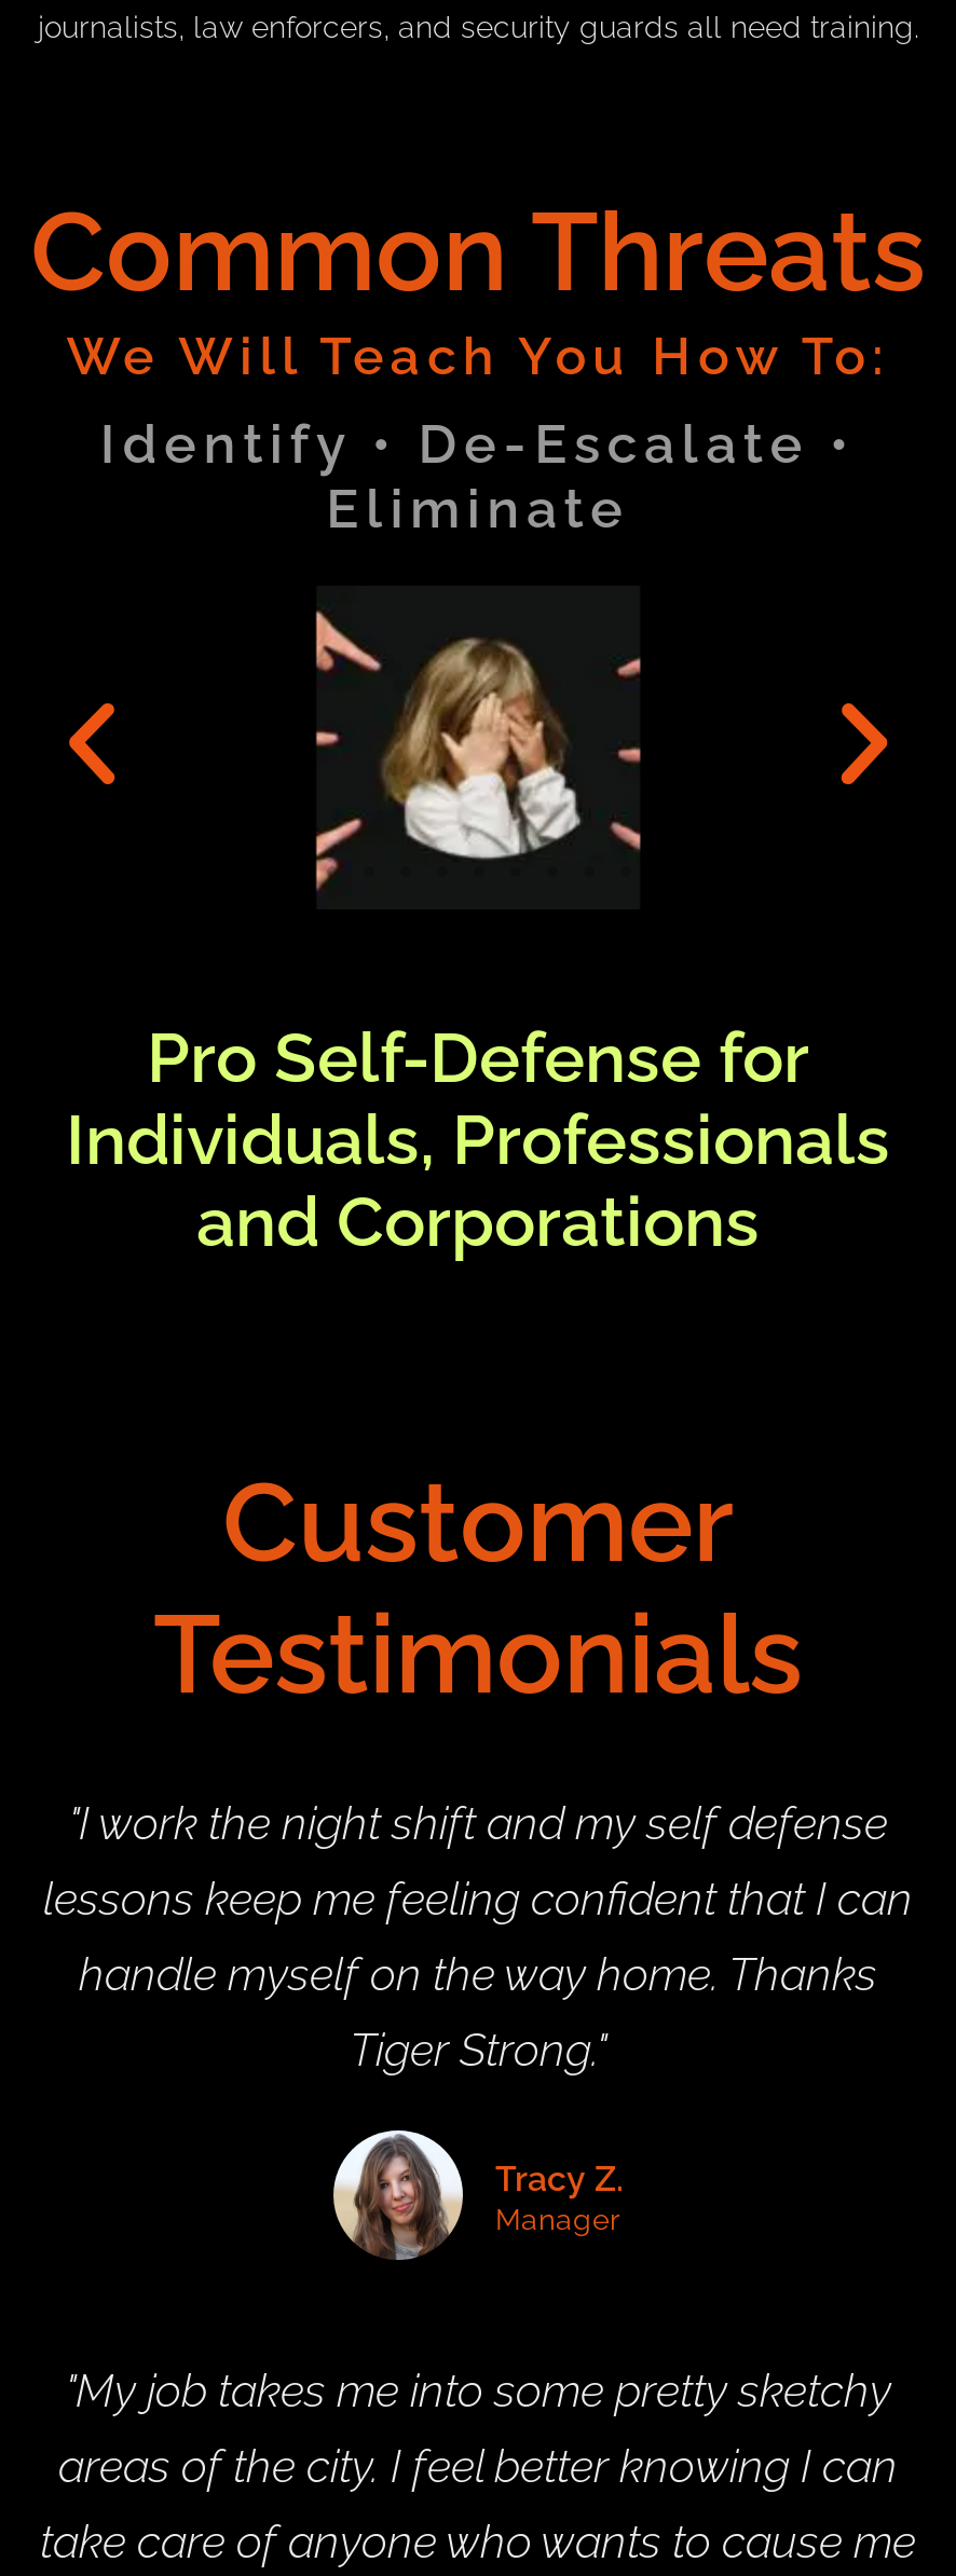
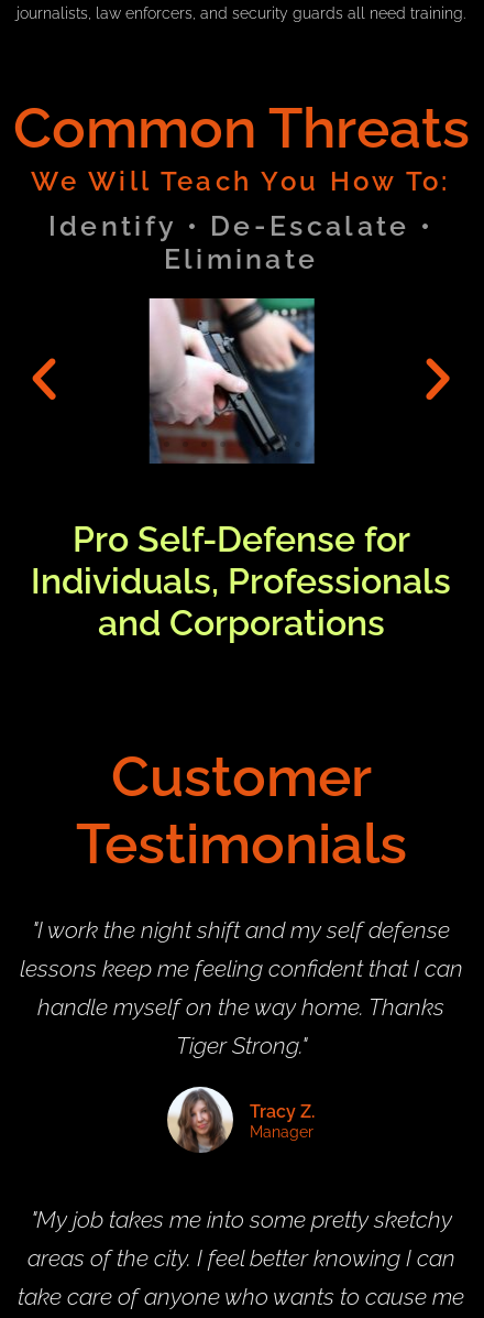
- [image]
+ [image]
